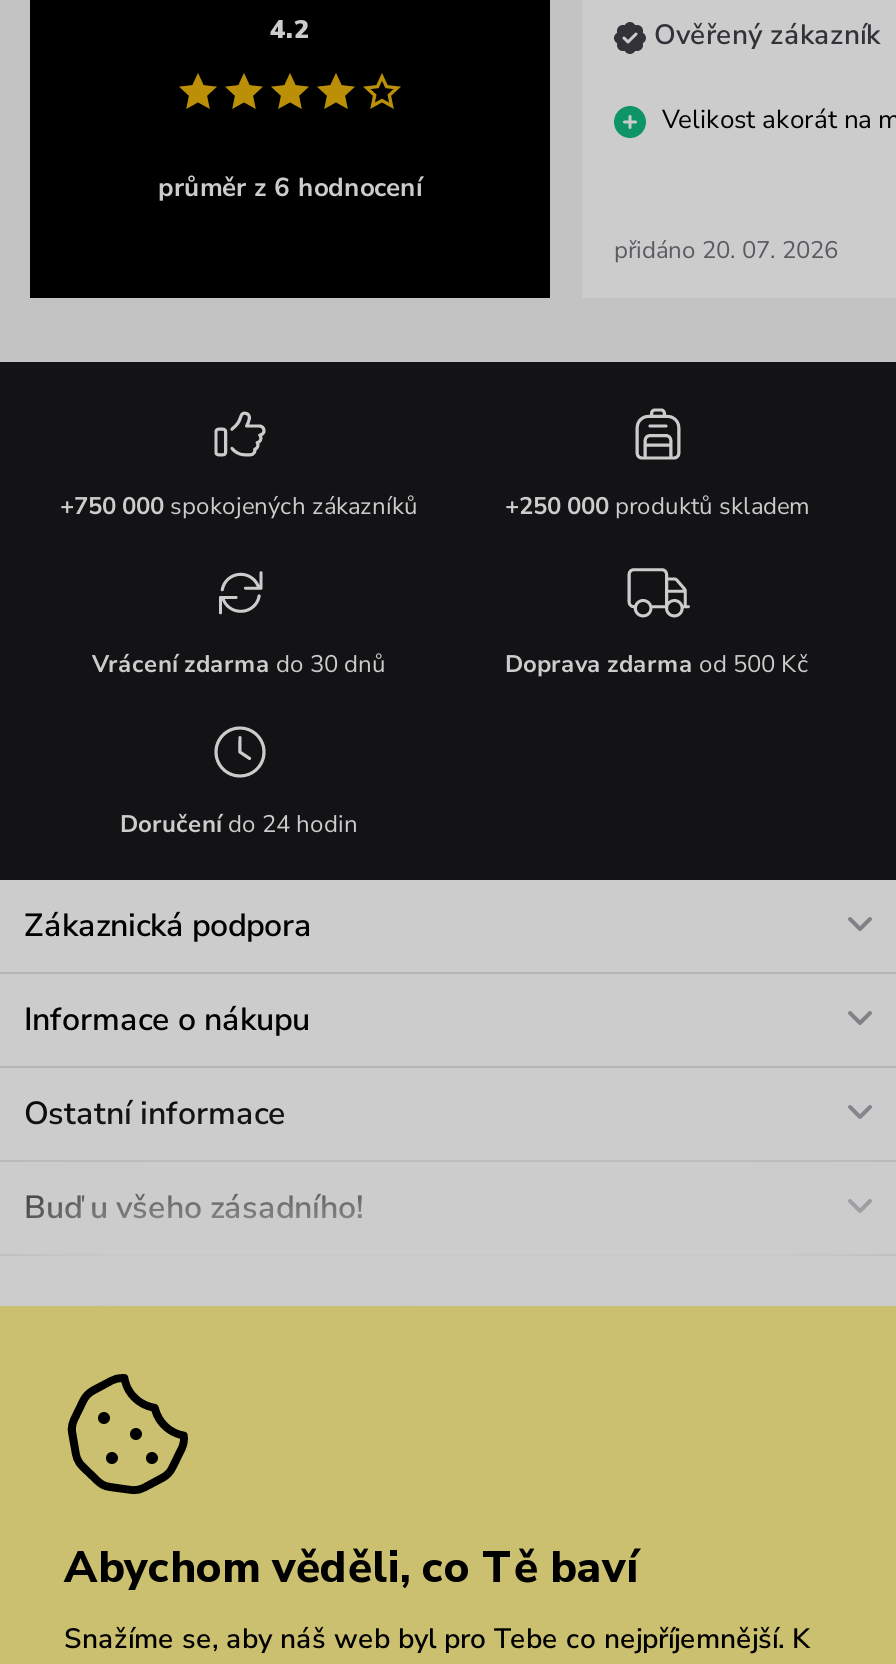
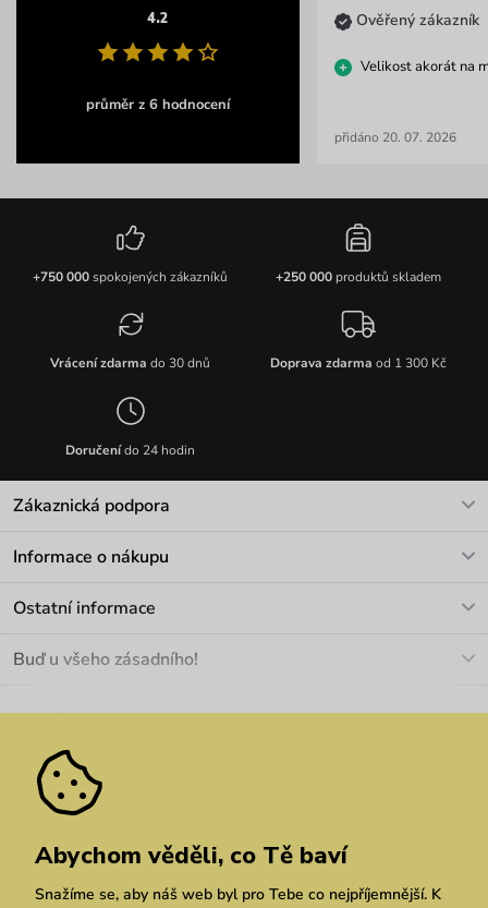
- Doprava zdarma od 500 Kč
+ Doprava zdarma od 1 300 Kč
